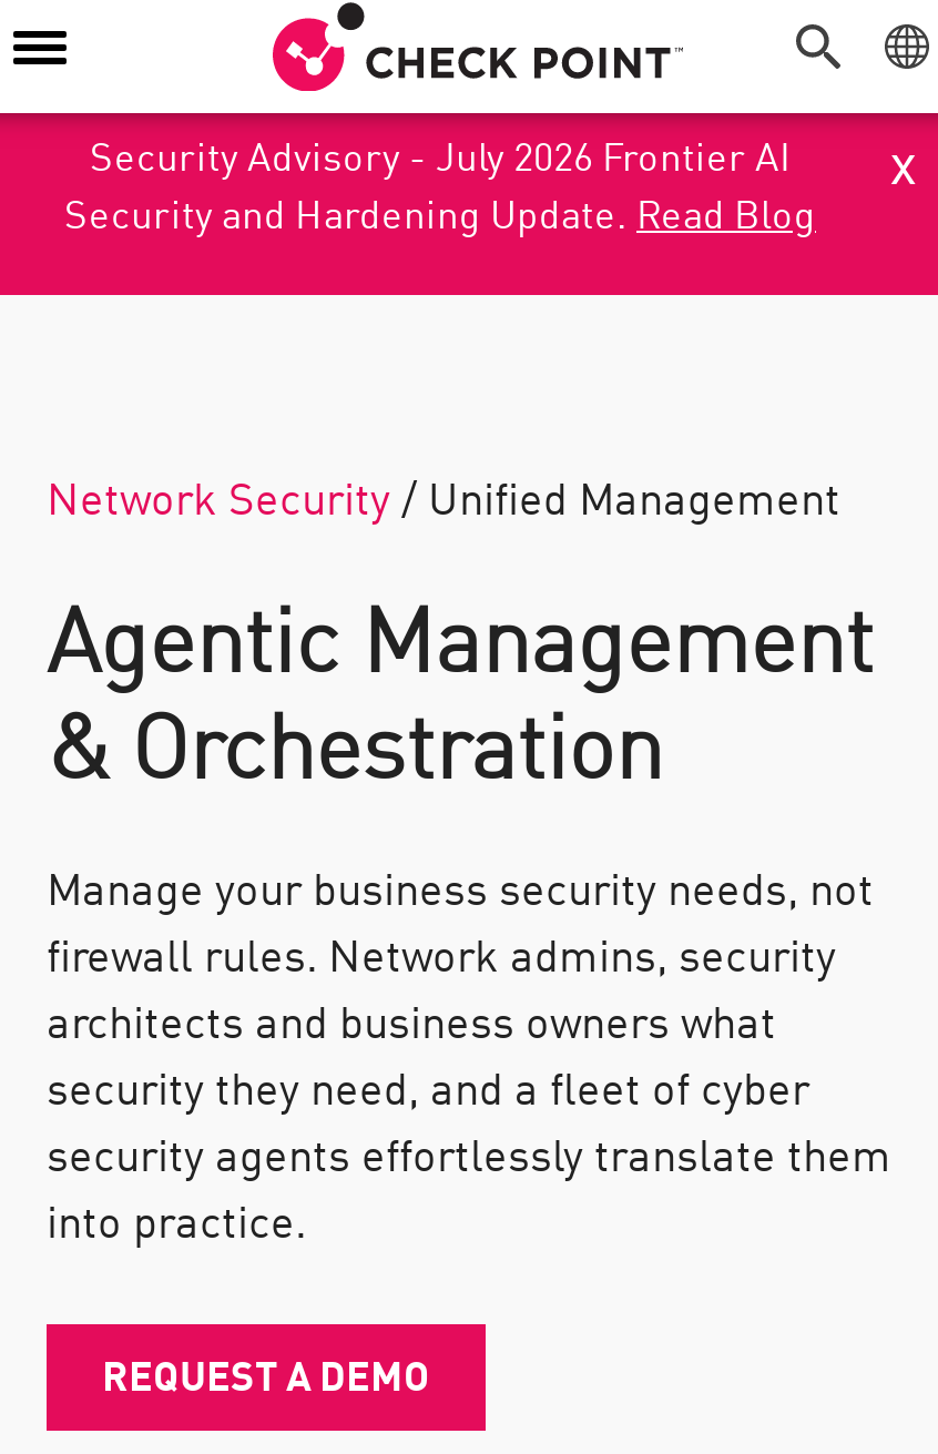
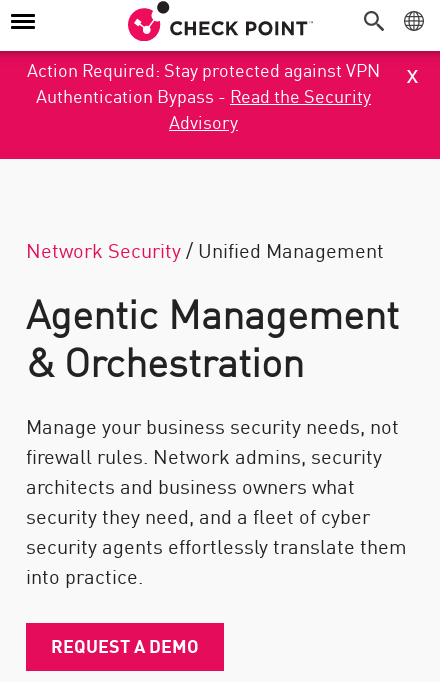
- Security Advisory - July 2026 Frontier AI
- Security and Hardening Update. Read Blog
+ Action Required: Stay protected against VPN
+ Authentication Bypass - Read the Security
+ Advisory
